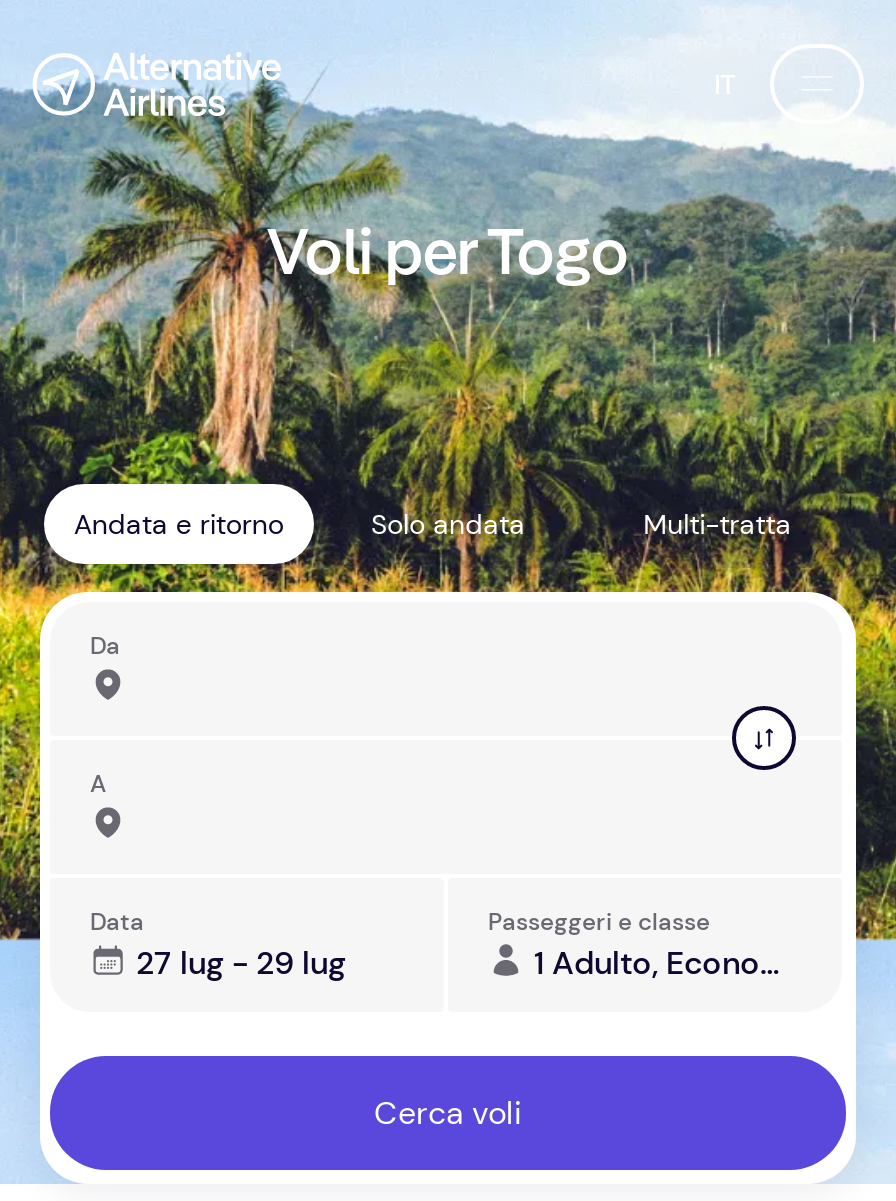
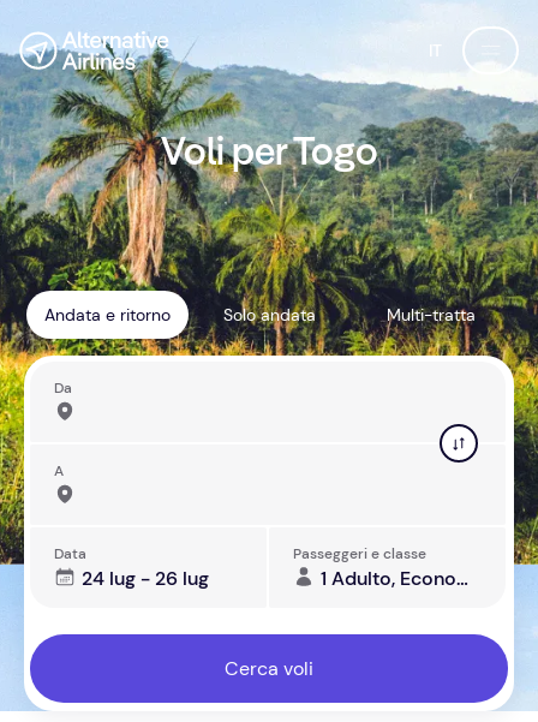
- 27 lug - 29 lug
+ 24 lug - 26 lug
